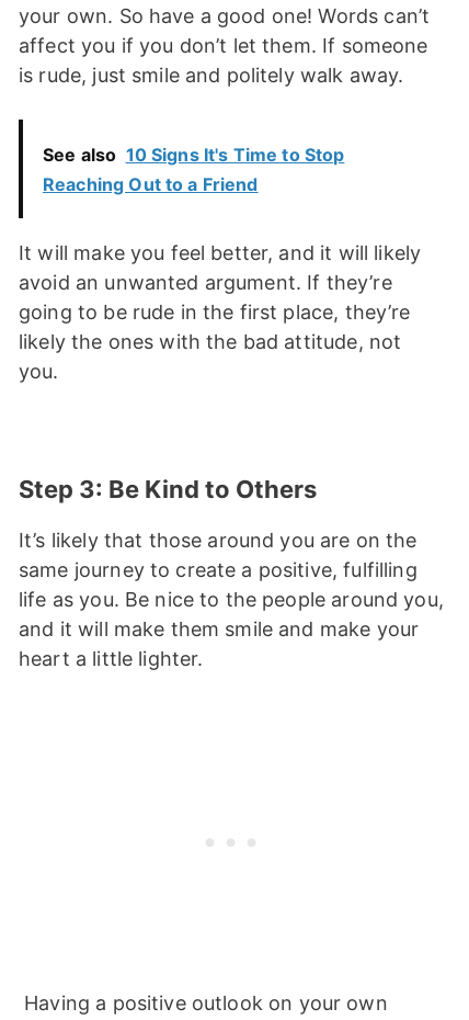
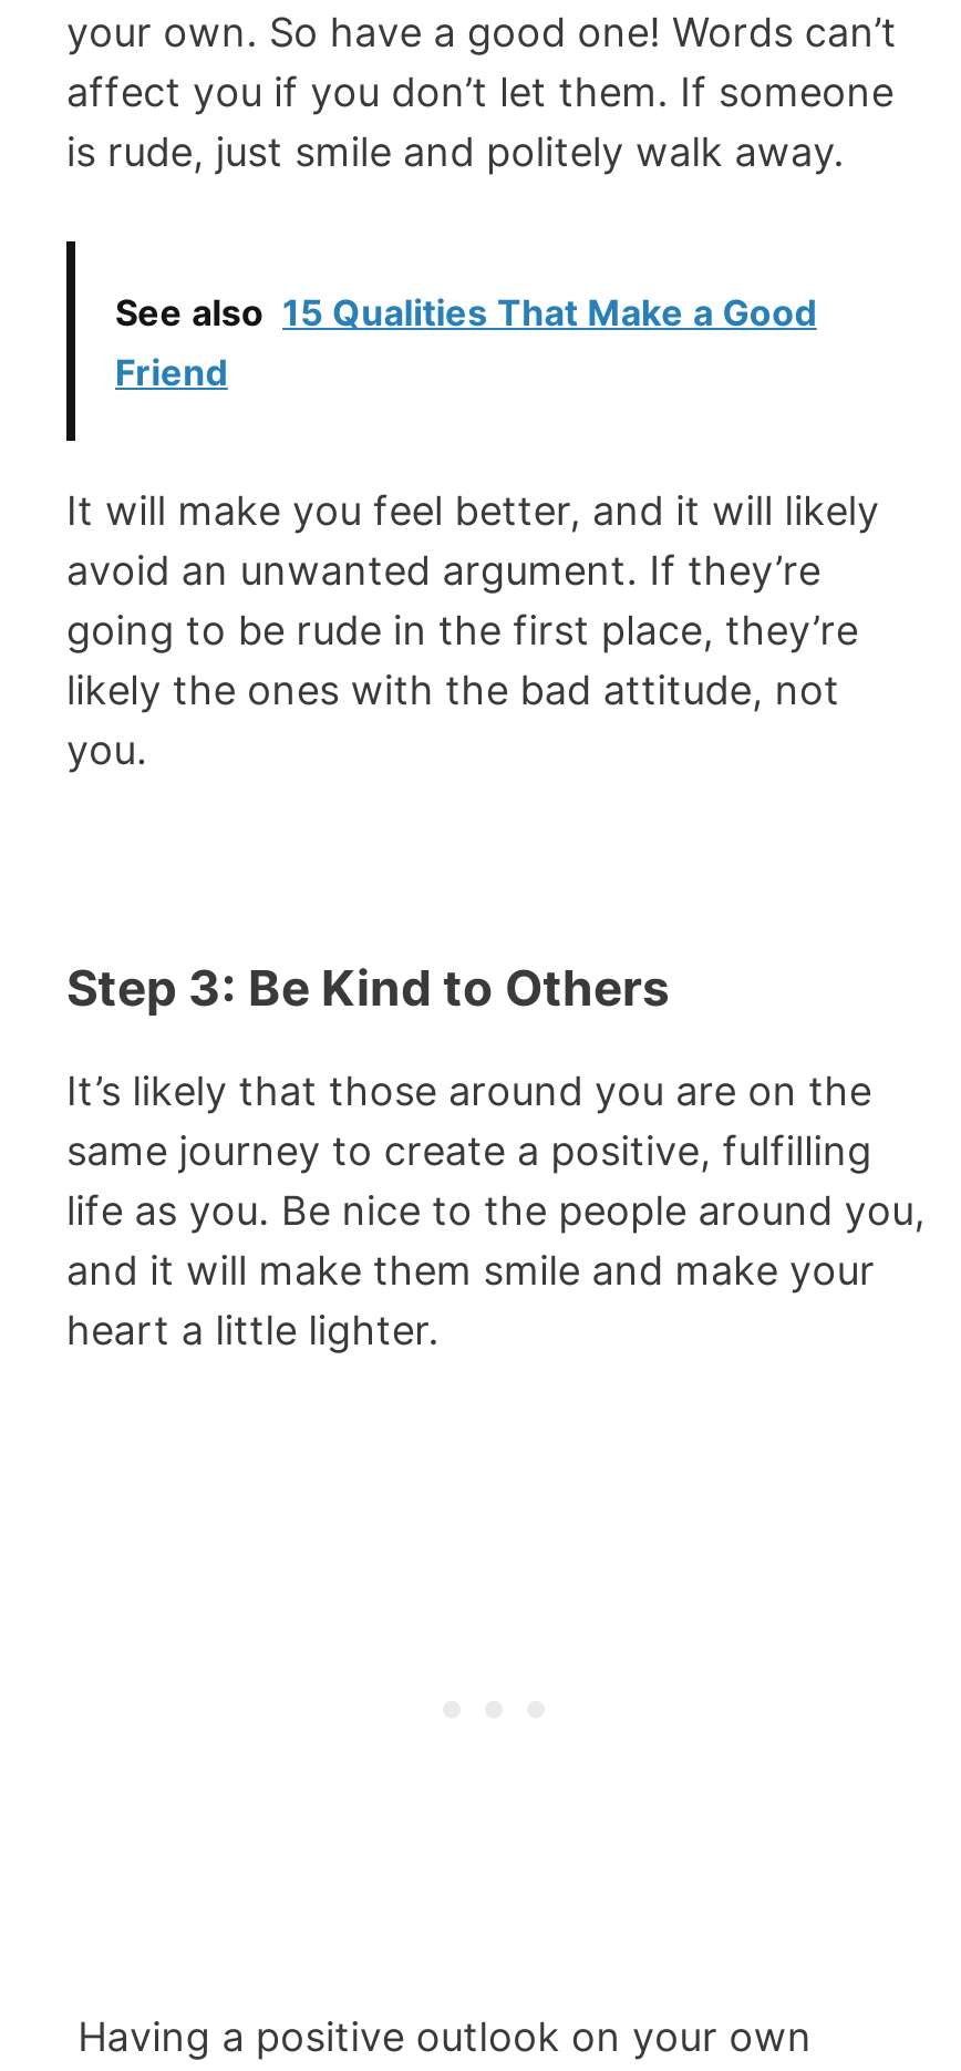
- See also 10 Signs It's Time to Stop
- Reaching Out to a Friend
+ See also 15 Qualities That Make a Good
+ Friend
